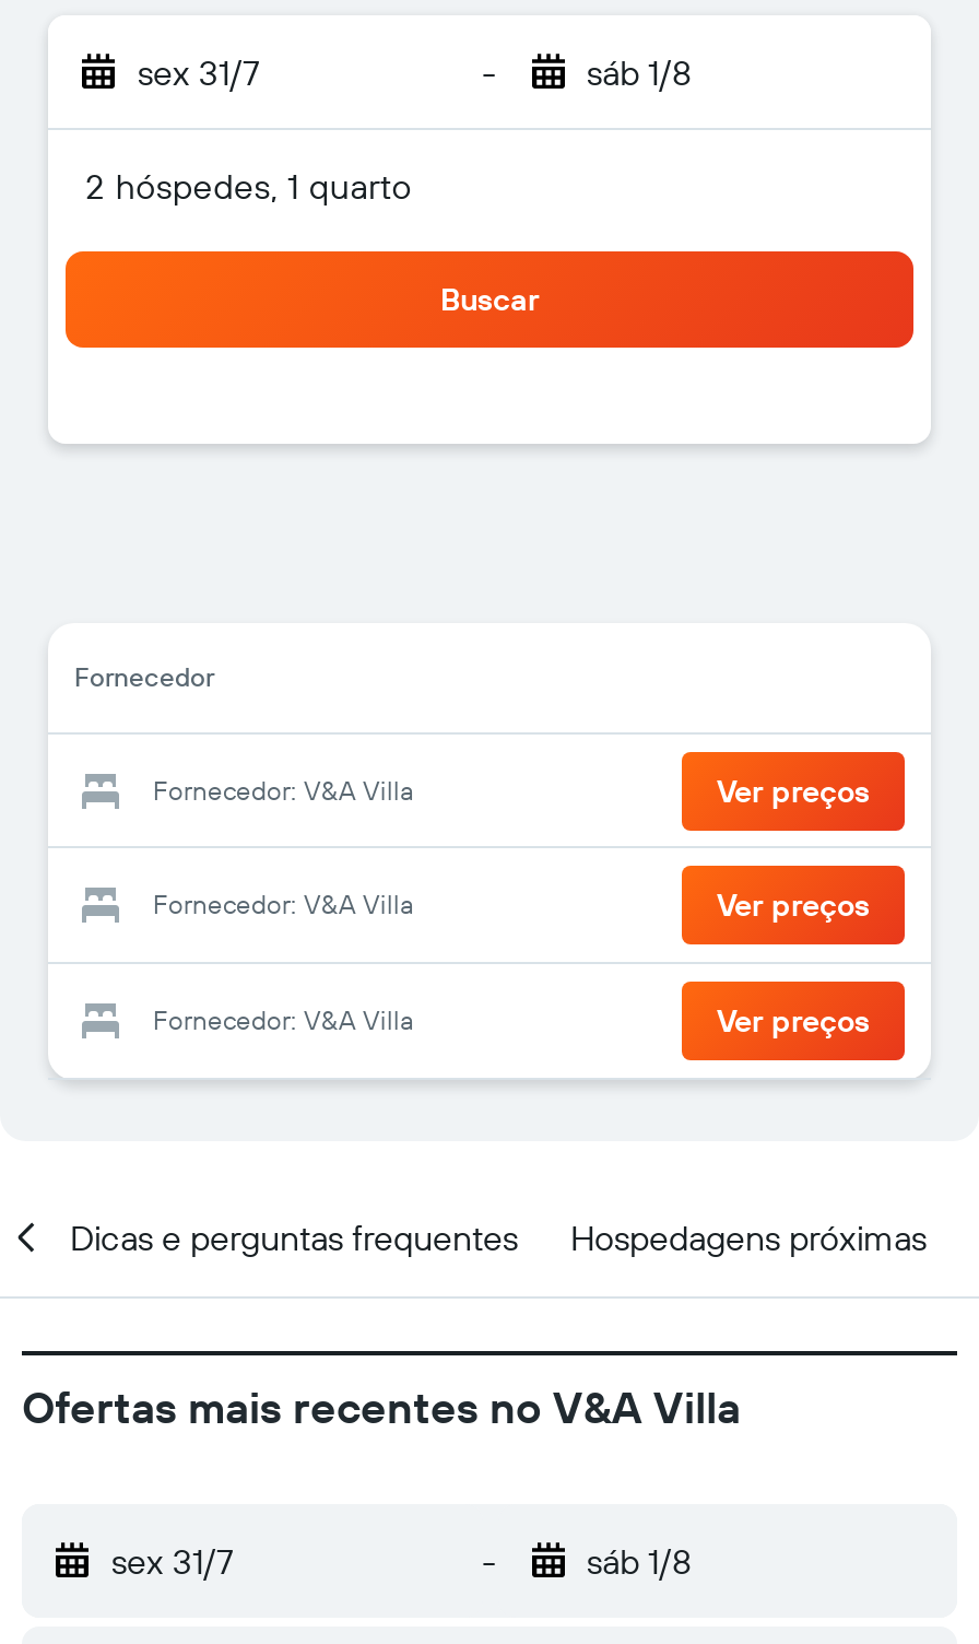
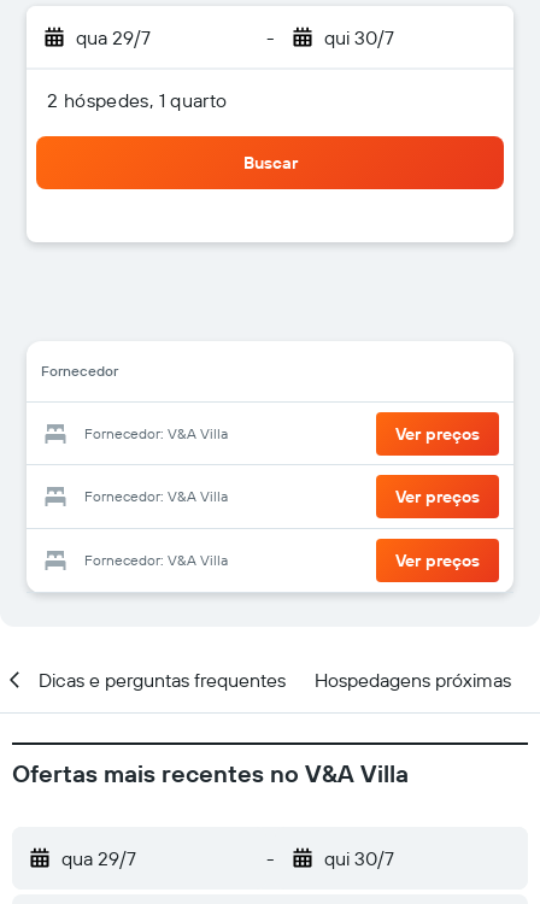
- sex 31/7
+ qua 29/7

- sáb 1/8
+ qui 30/7

- sex 31/7
+ qua 29/7

- sáb 1/8
+ qui 30/7
